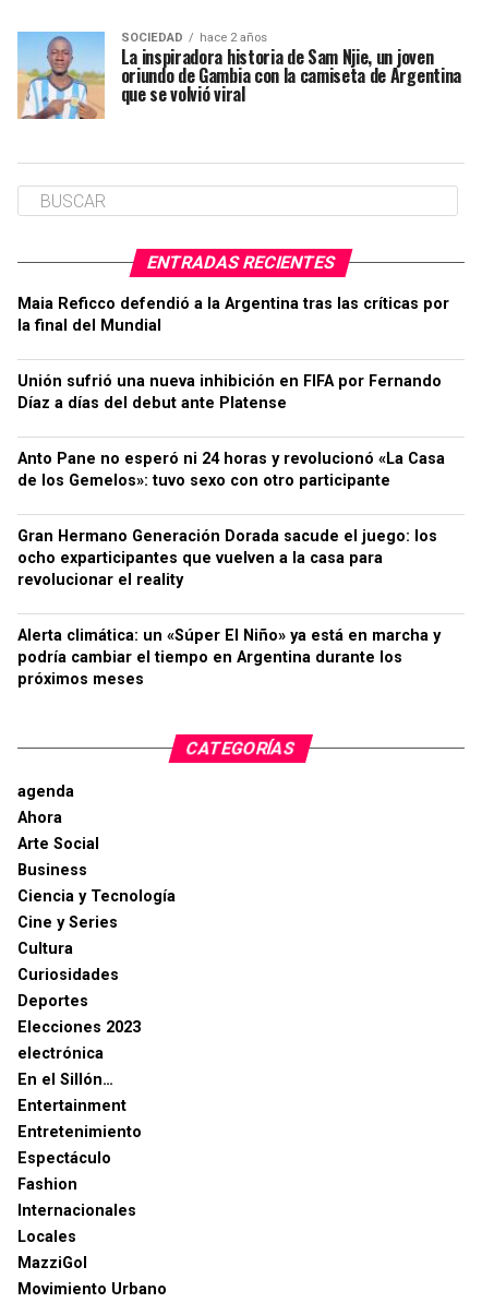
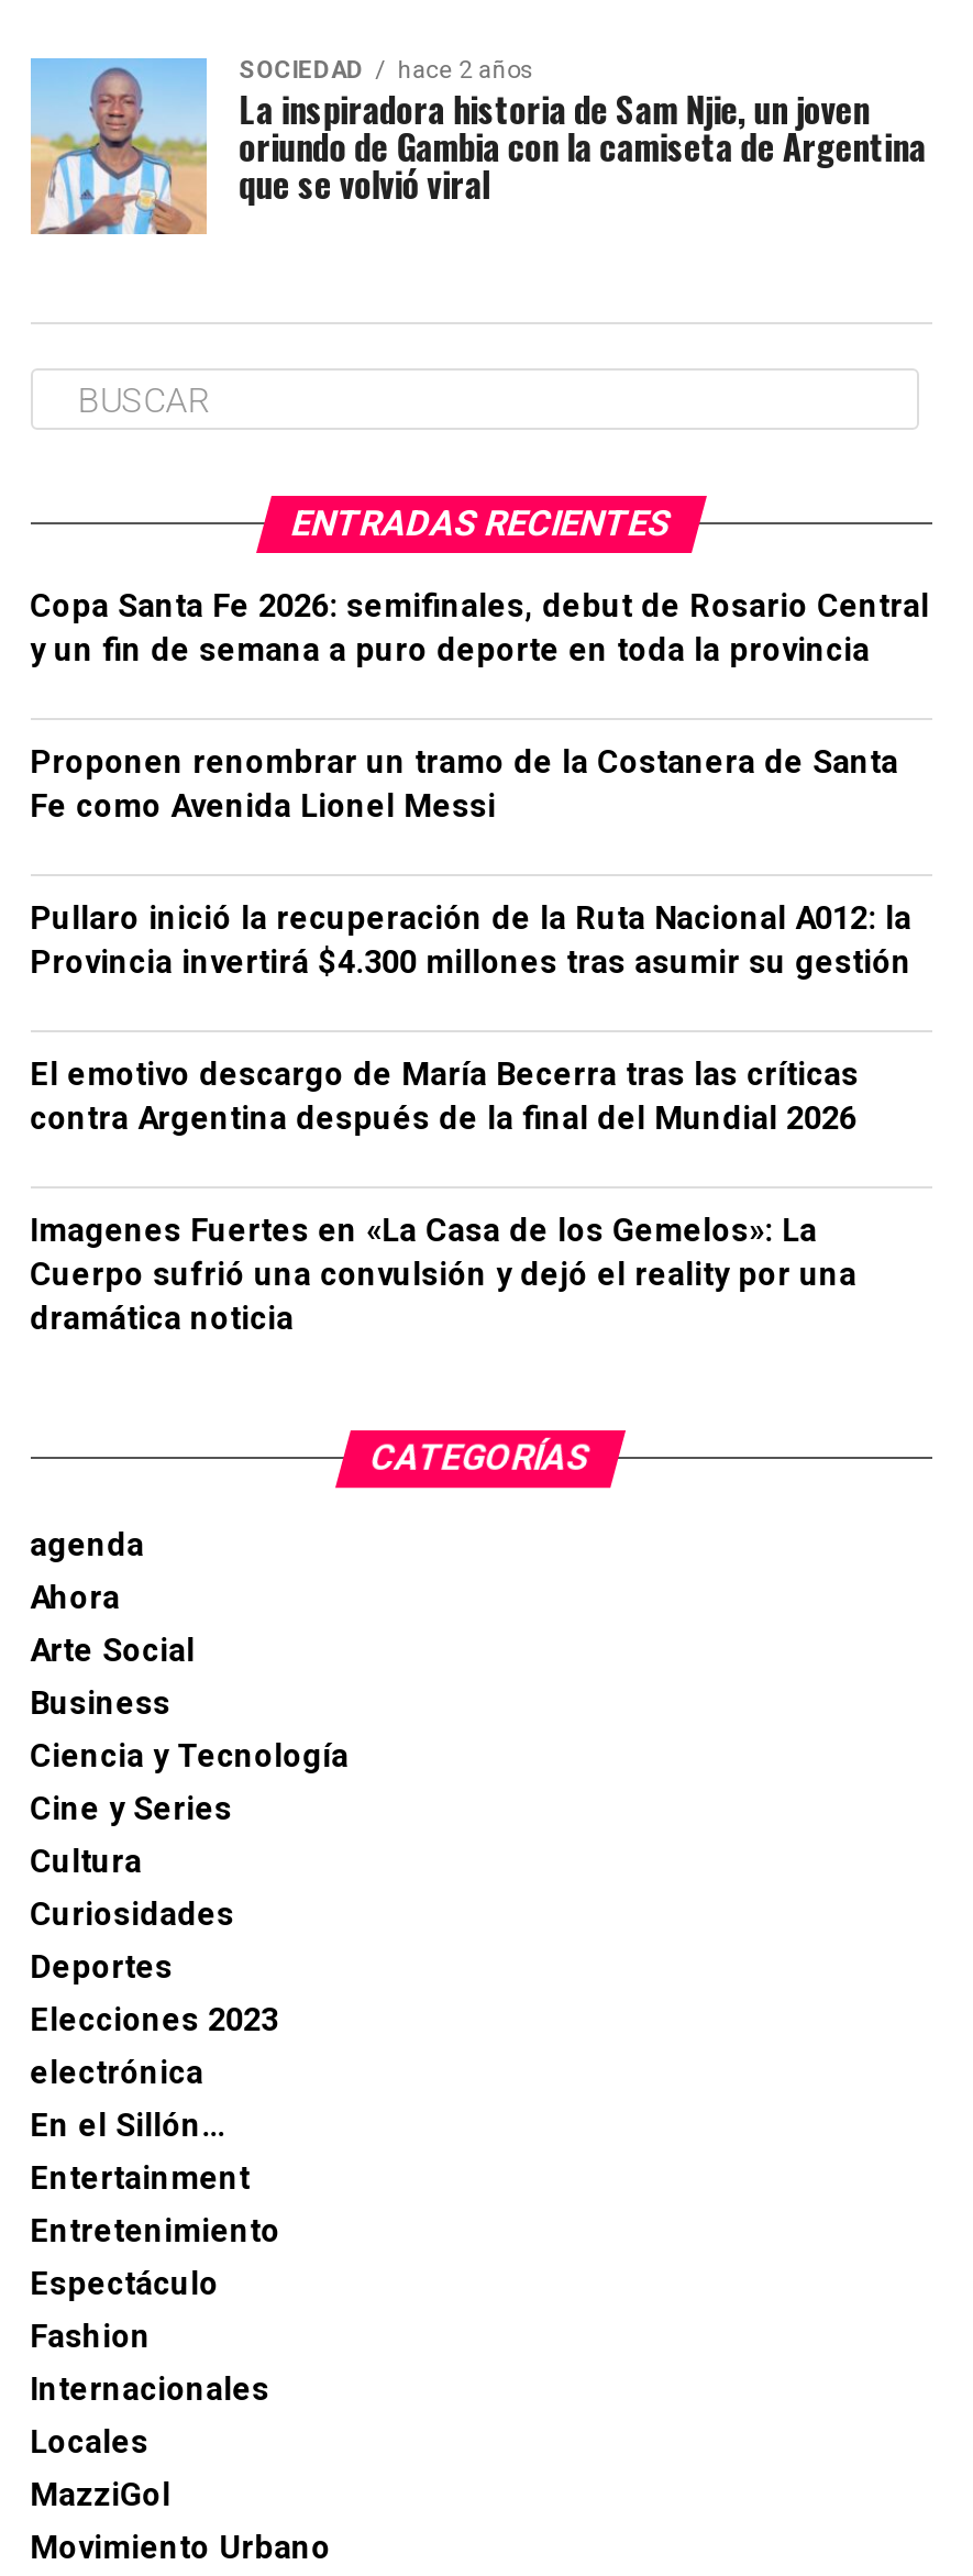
- Maia Reficco defendió a la Argentina tras las críticas por
- la final del Mundial
+ Copa Santa Fe 2026: semifinales, debut de Rosario Central
+ y un fin de semana a puro deporte en toda la provincia

- Unión sufrió una nueva inhibición en FIFA por Fernando
- Díaz a días del debut ante Platense
+ Proponen renombrar un tramo de la Costanera de Santa
+ Fe como Avenida Lionel Messi

- Anto Pane no esperó ni 24 horas y revolucionó «La Casa
- de los Gemelos»: tuvo sexo con otro participante
+ Pullaro inició la recuperación de la Ruta Nacional A012: la
+ Provincia invertirá $4.300 millones tras asumir su gestión

- Gran Hermano Generación Dorada sacude el juego: los
- ocho exparticipantes que vuelven a la casa para
- revolucionar el reality
+ El emotivo descargo de María Becerra tras las críticas
+ contra Argentina después de la final del Mundial 2026

- Alerta climática: un «Súper El Niño» ya está en marcha y
- podría cambiar el tiempo en Argentina durante los
- próximos meses
+ Imagenes Fuertes en «La Casa de los Gemelos»: La
+ Cuerpo sufrió una convulsión y dejó el reality por una
+ dramática noticia
